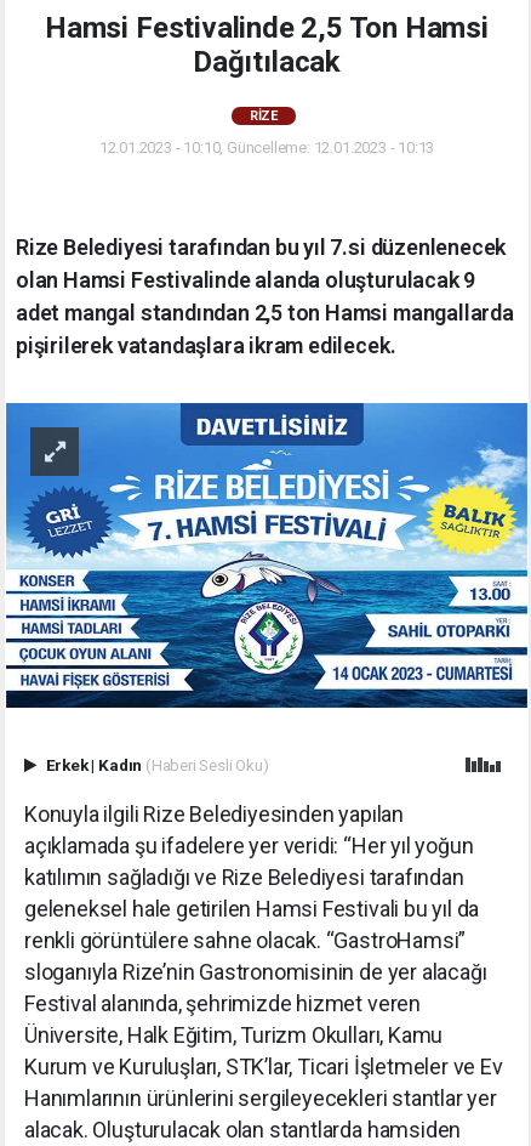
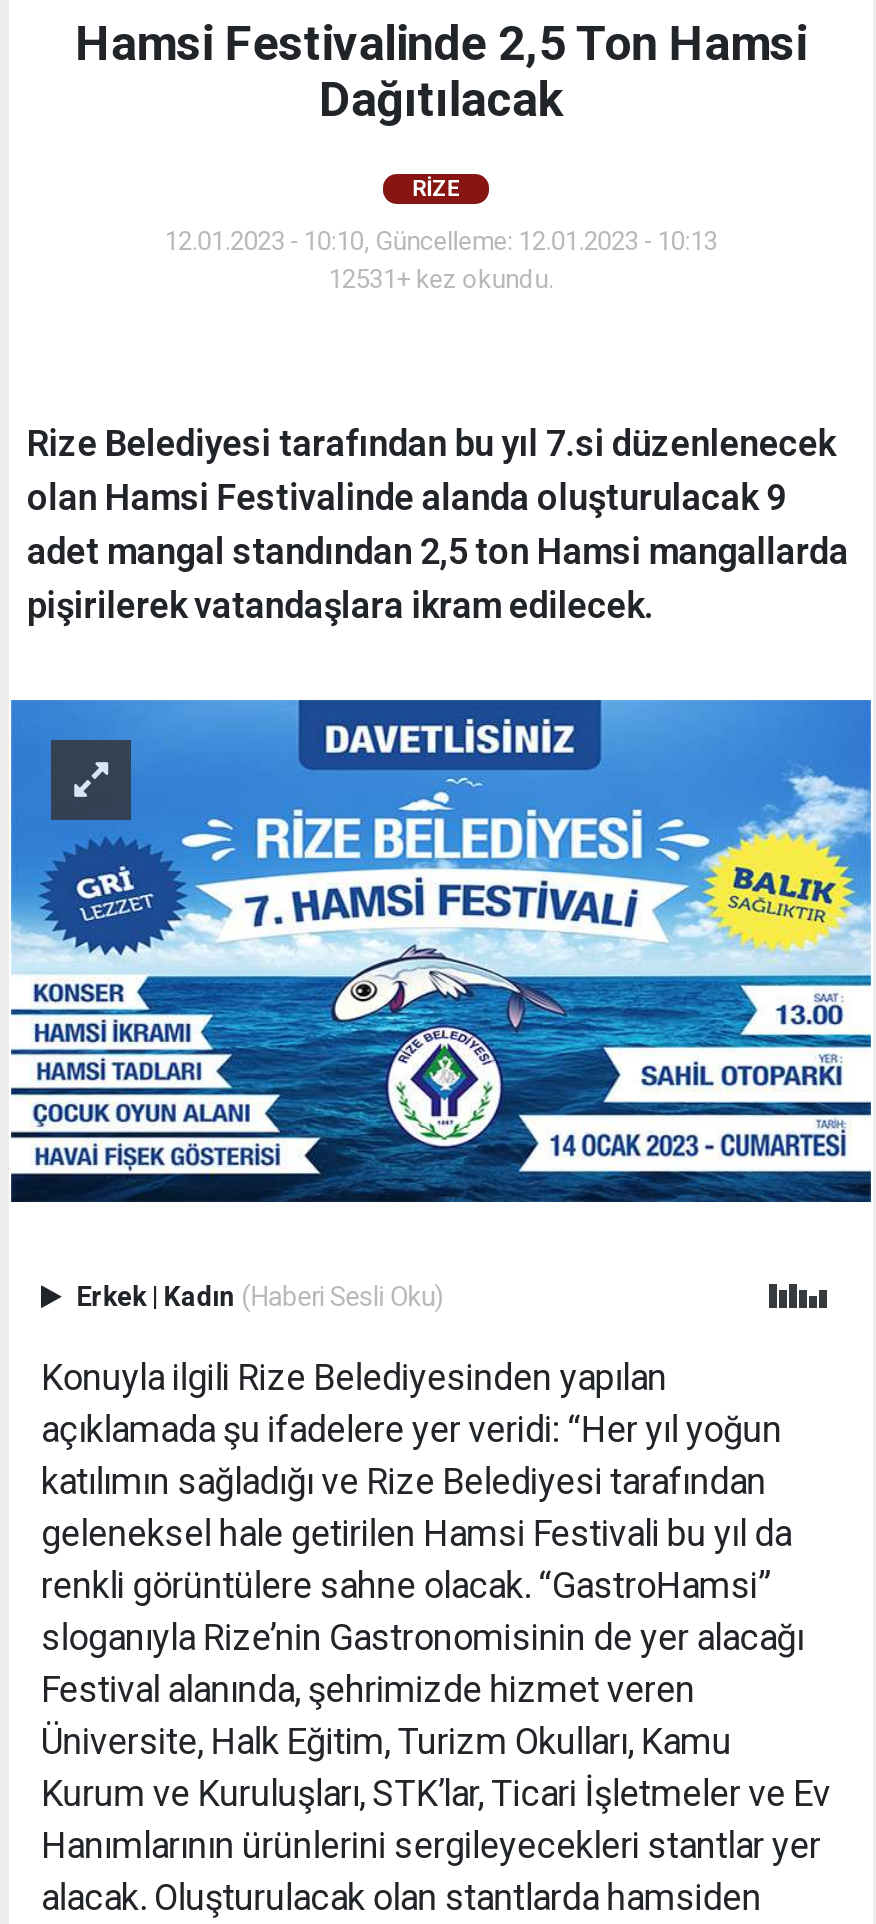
+ 12531+ kez okundu.
